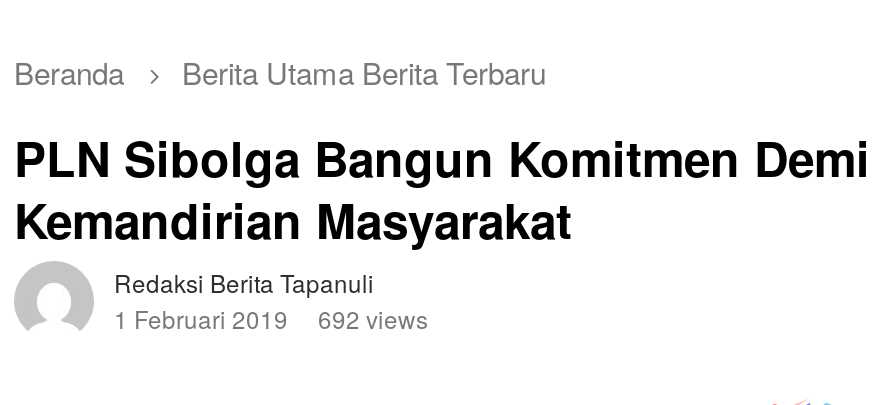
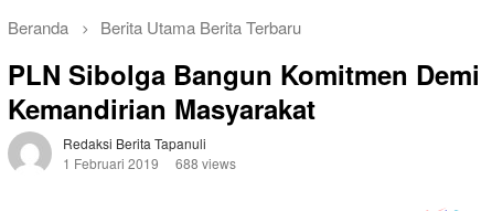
- 1 Februari 2019 692 views
+ 1 Februari 2019 688 views
